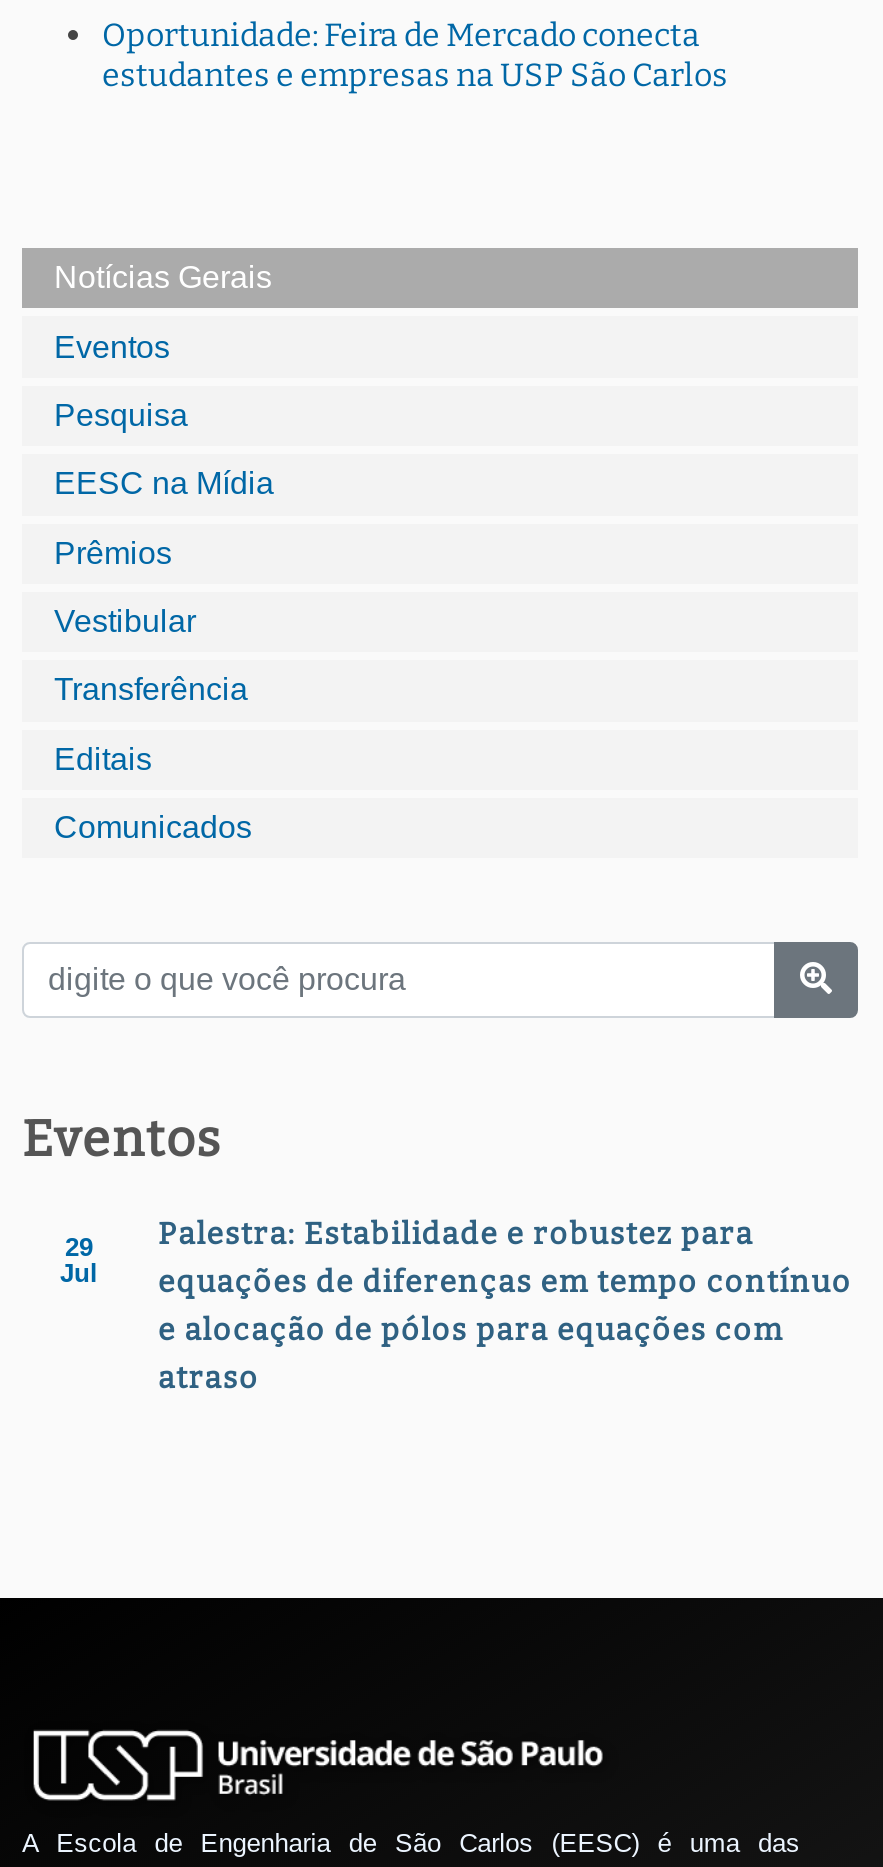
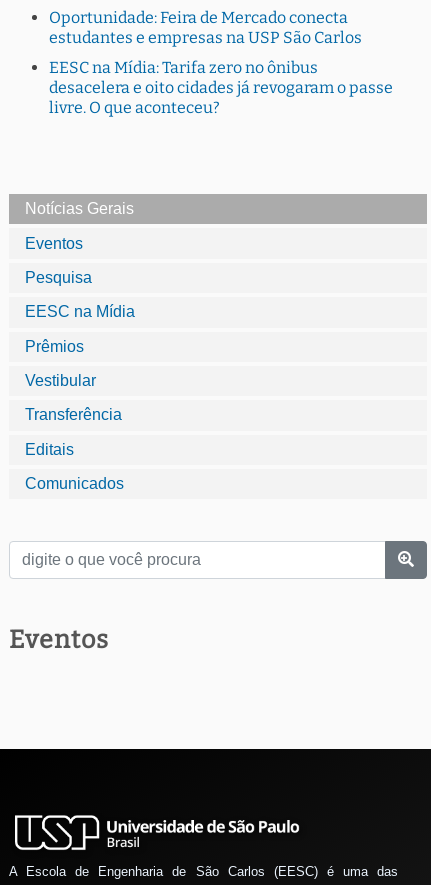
+ EESC na Mídia: Tarifa zero no ônibus
+ desacelera e oito cidades já revogaram o passe
+ livre. O que aconteceu?

moved down: Notícias Gerais | Eventos | Pesquisa | ... | Comunicados | Eventos

- Palestra: Estabilidade e robustez para
- equações de diferenças em tempo contínuo
- e alocação de pólos para equações com
- atraso

- 29
- Jul
